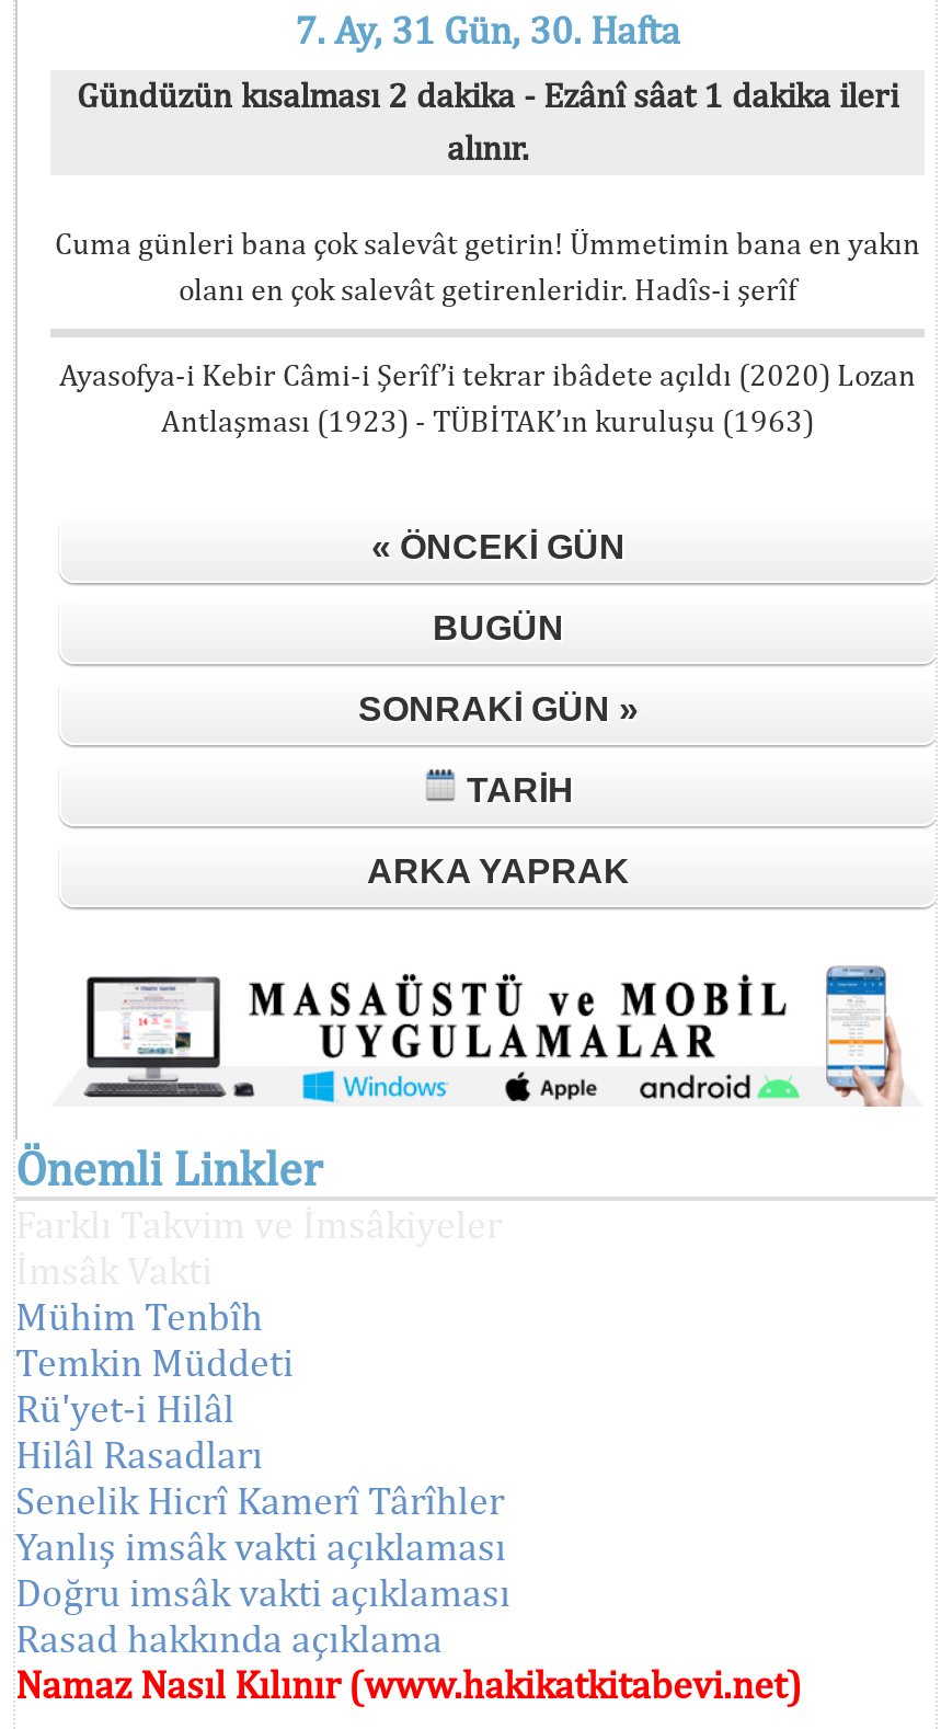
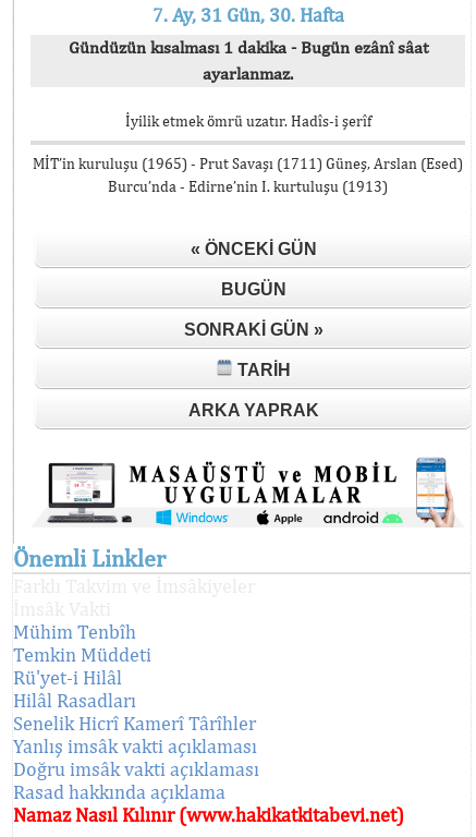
- Gündüzün kısalması 2 dakika - Ezânî sâat 1 dakika ileri
- alınır.
+ Gündüzün kısalması 1 dakika - Bugün ezânî sâat
+ ayarlanmaz.

- Cuma günleri bana çok salevât getirin! Ümmetimin bana en yakın
- olanı en çok salevât getirenleridir. Hadîs-i şerîf
+ İyilik etmek ömrü uzatır. Hadîs-i şerîf

- Ayasofya-i Kebir Câmi-i Şerîf’i tekrar ibâdete açıldı (2020) Lozan
- Antlaşması (1923) - TÜBİTAK’ın kuruluşu (1963)
+ MİT’in kuruluşu (1965) - Prut Savaşı (1711) Güneş, Arslan (Esed)
+ Burcu’nda - Edirne’nin I. kurtuluşu (1913)
